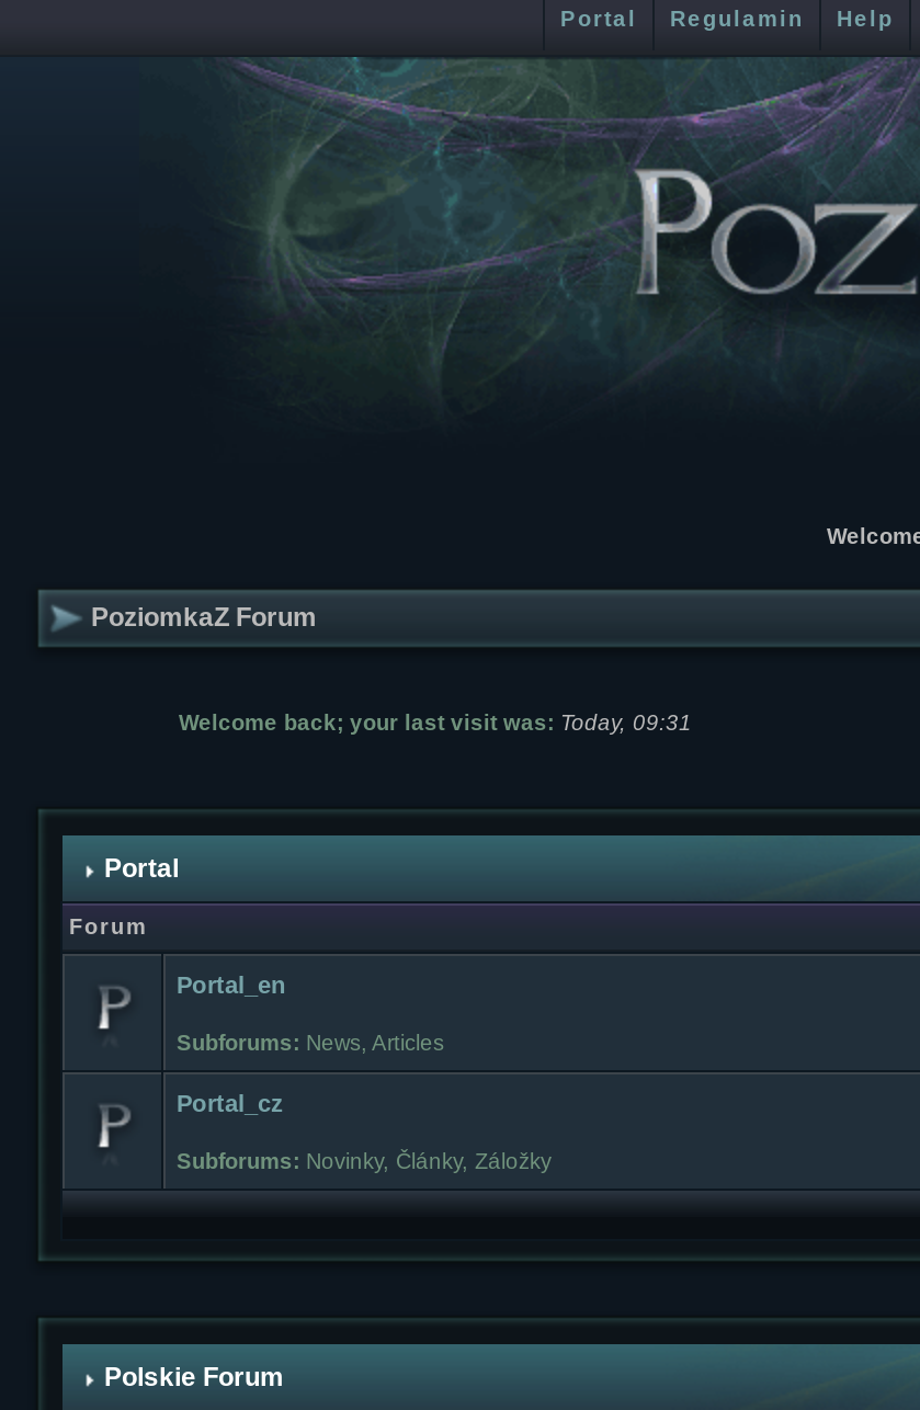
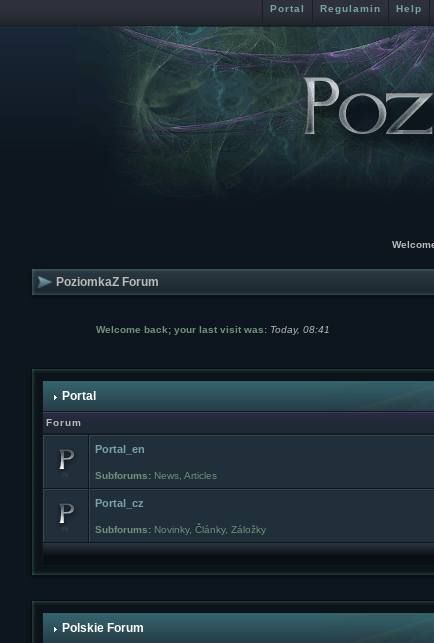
- Welcome back; your last visit was: Today, 09:31
+ Welcome back; your last visit was: Today, 08:41
